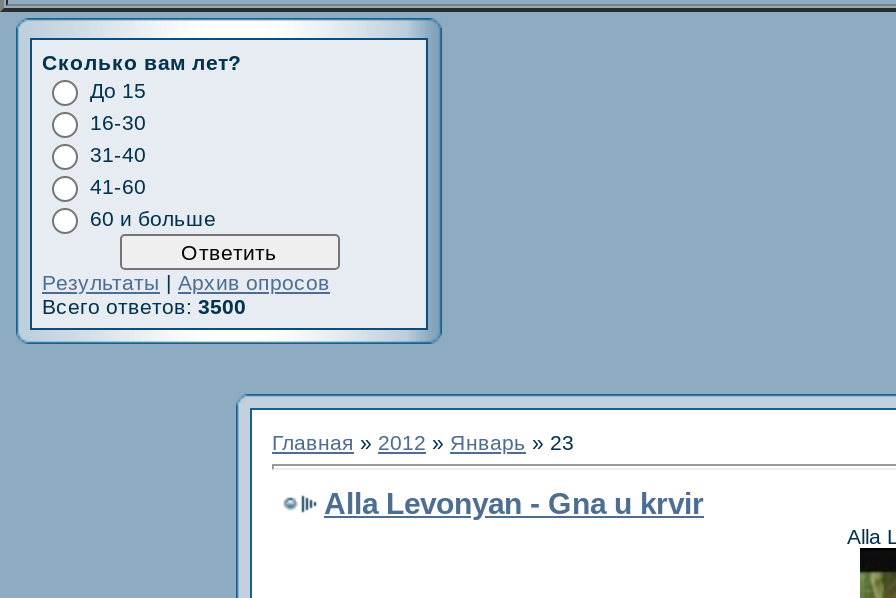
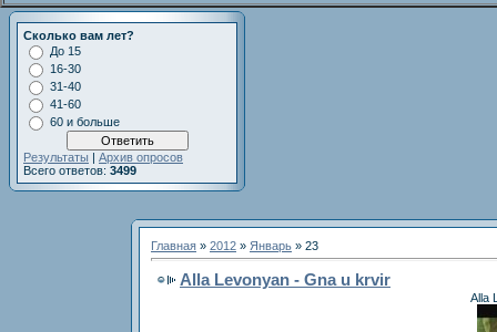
- Всего ответов:3500
+ Всего ответов:3499
